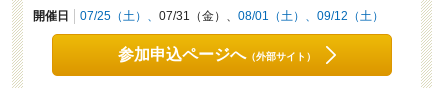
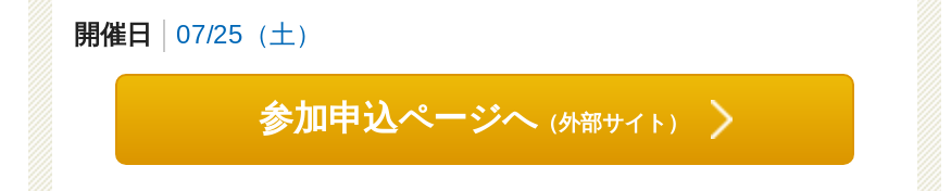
- 07/31（金）
- 08/01（土）
- 09/12（土）
